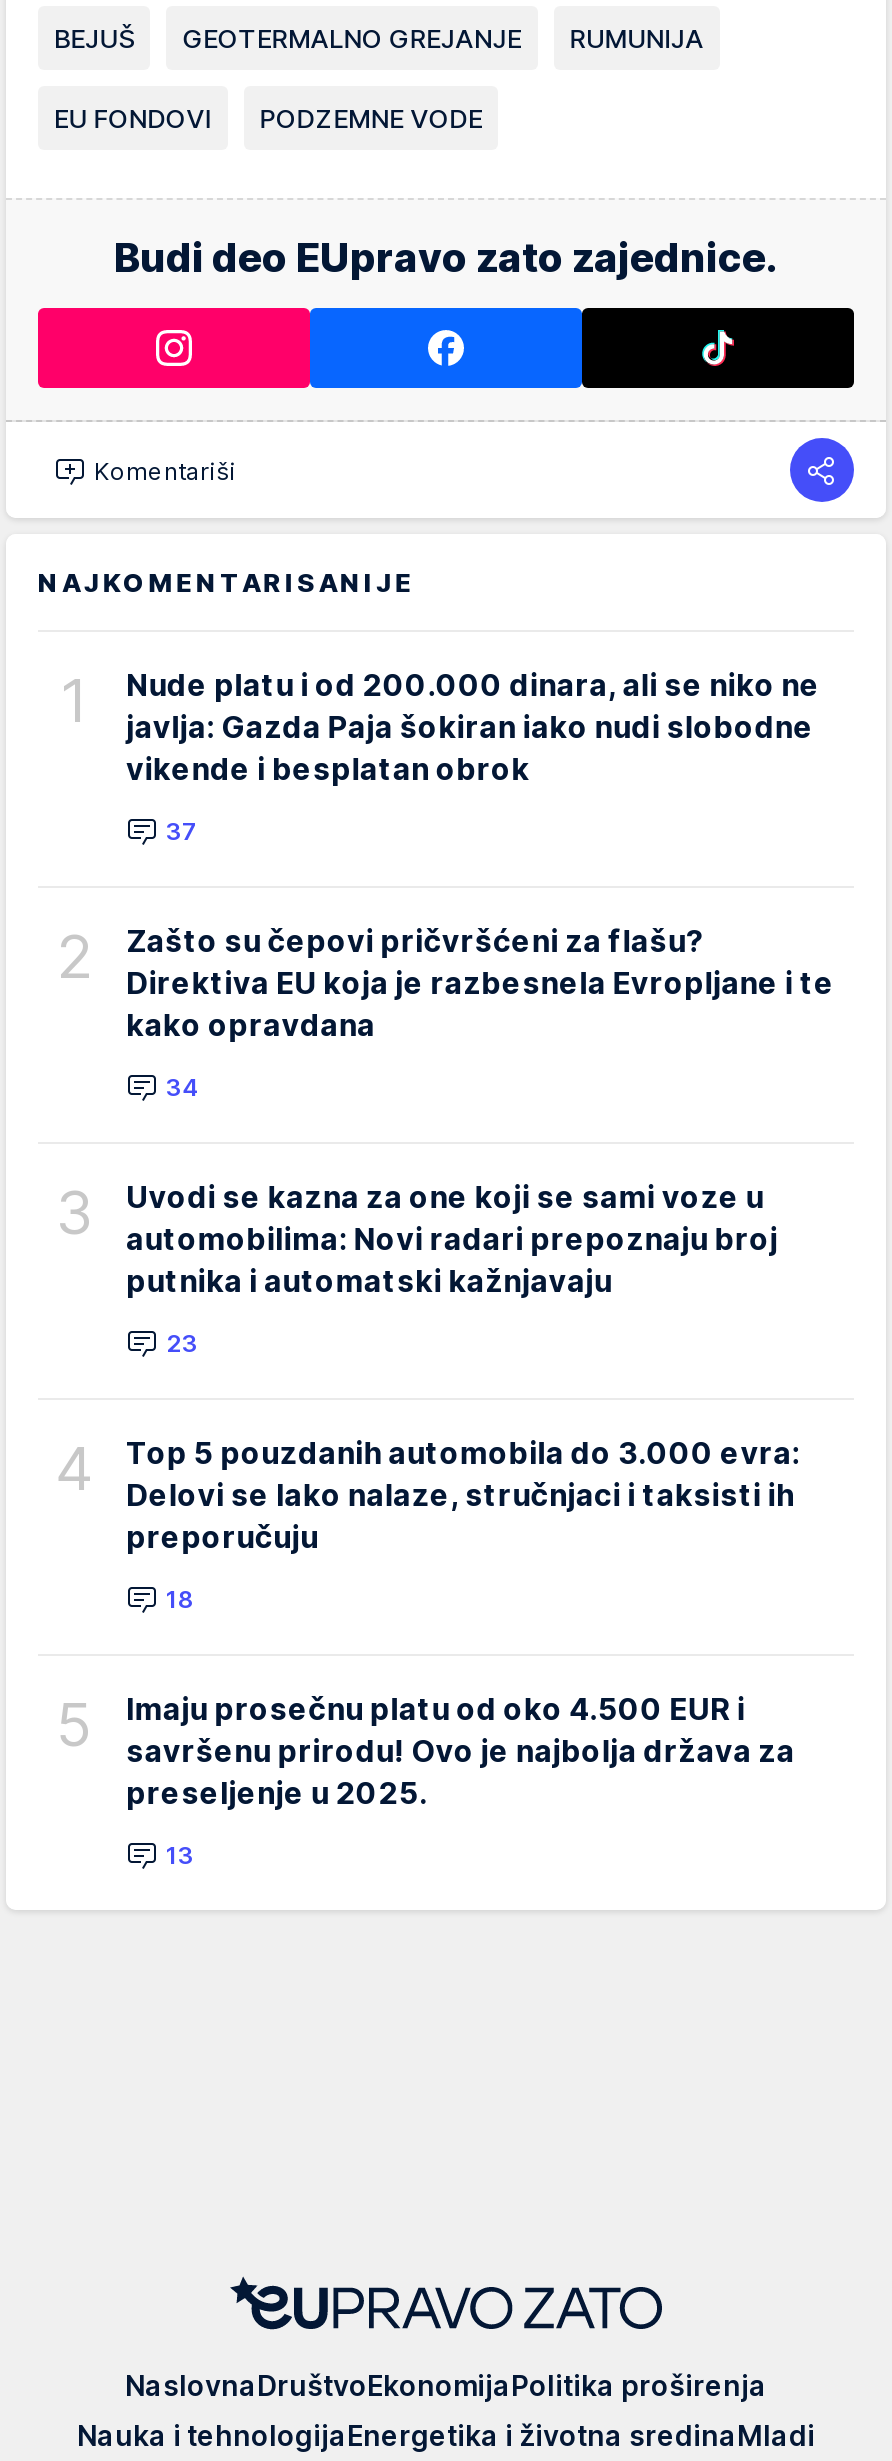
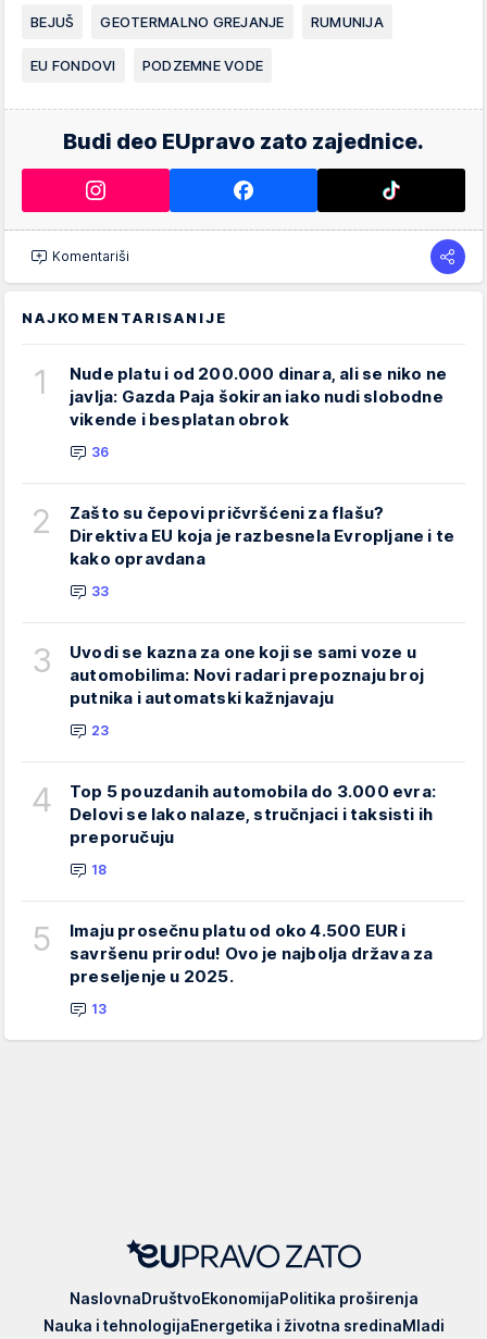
- 37
+ 36

- 34
+ 33
